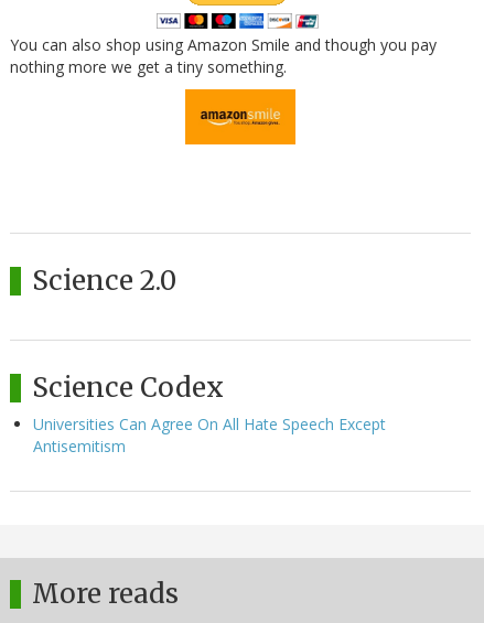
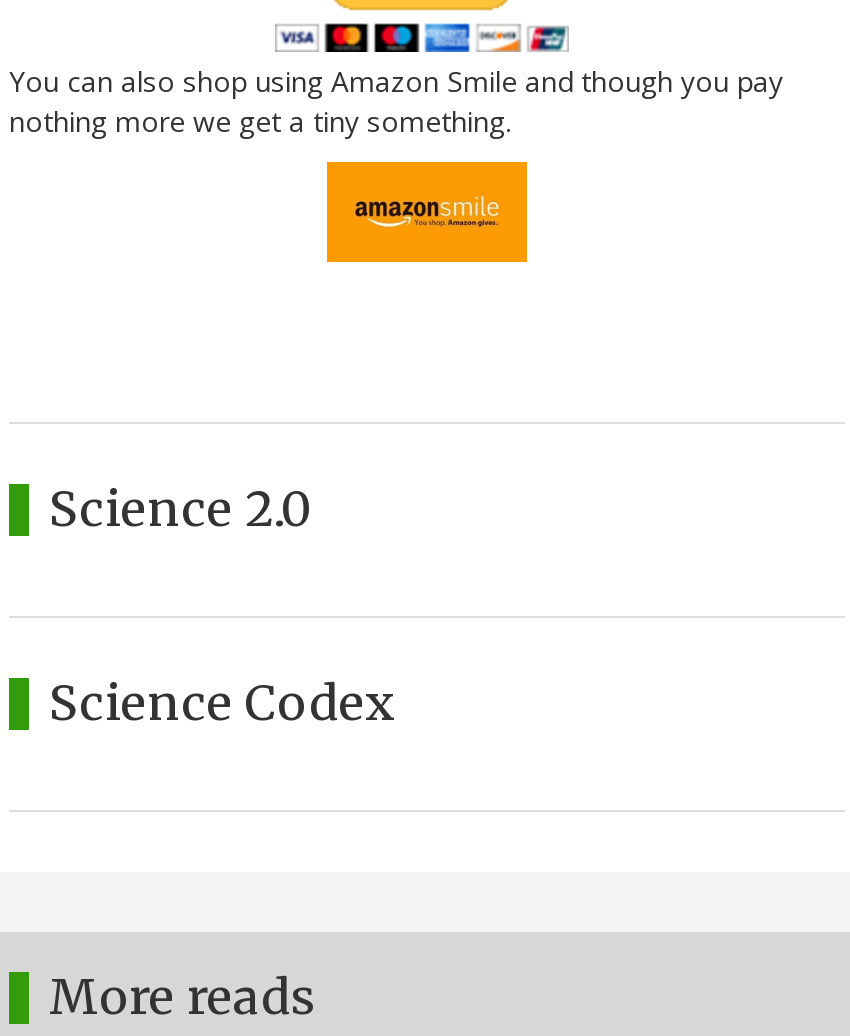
- Universities Can Agree On All Hate Speech Except
- Antisemitism
